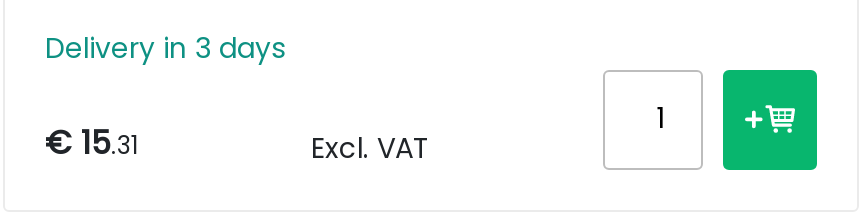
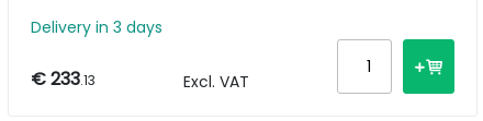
- € 15.31
+ € 233.13
